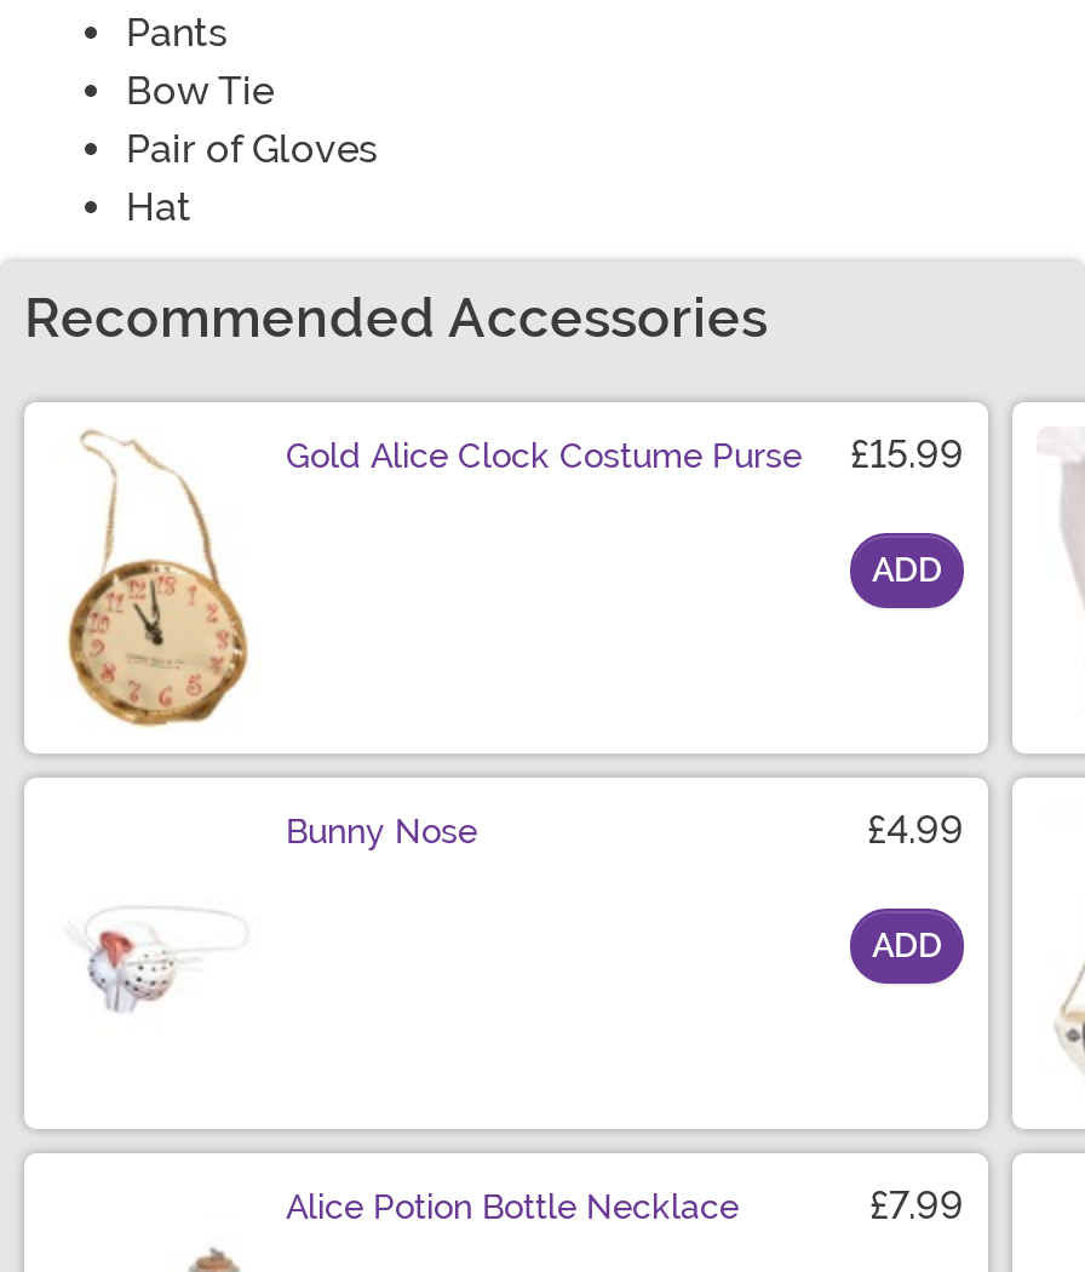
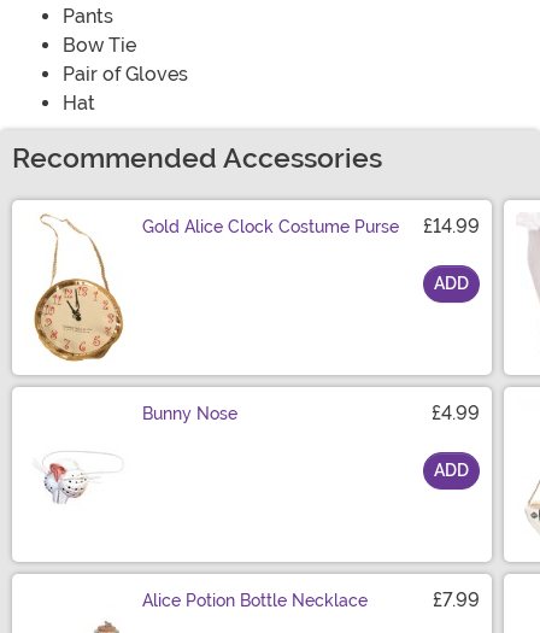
- Gold Alice Clock Costume Purse £15.99
+ Gold Alice Clock Costume Purse £14.99
